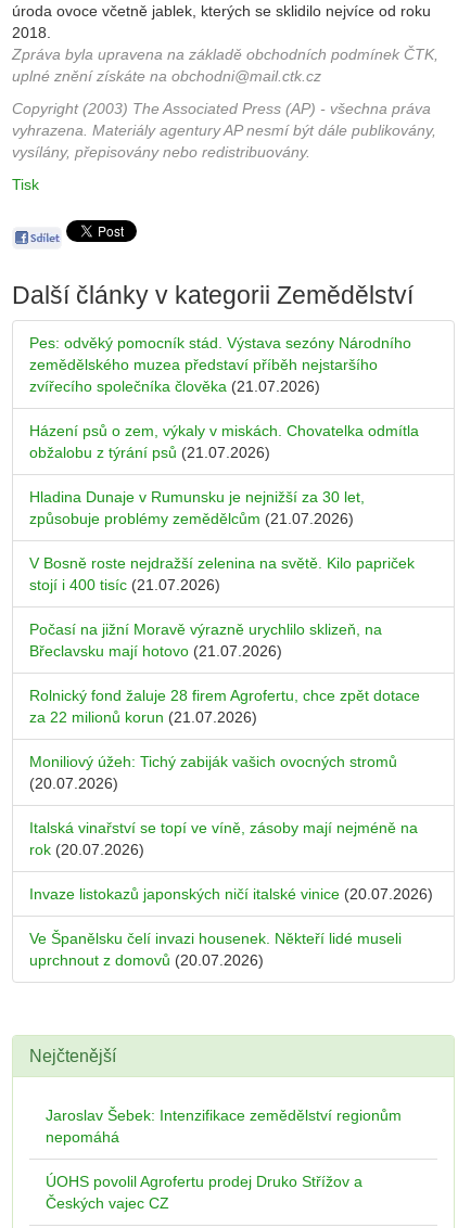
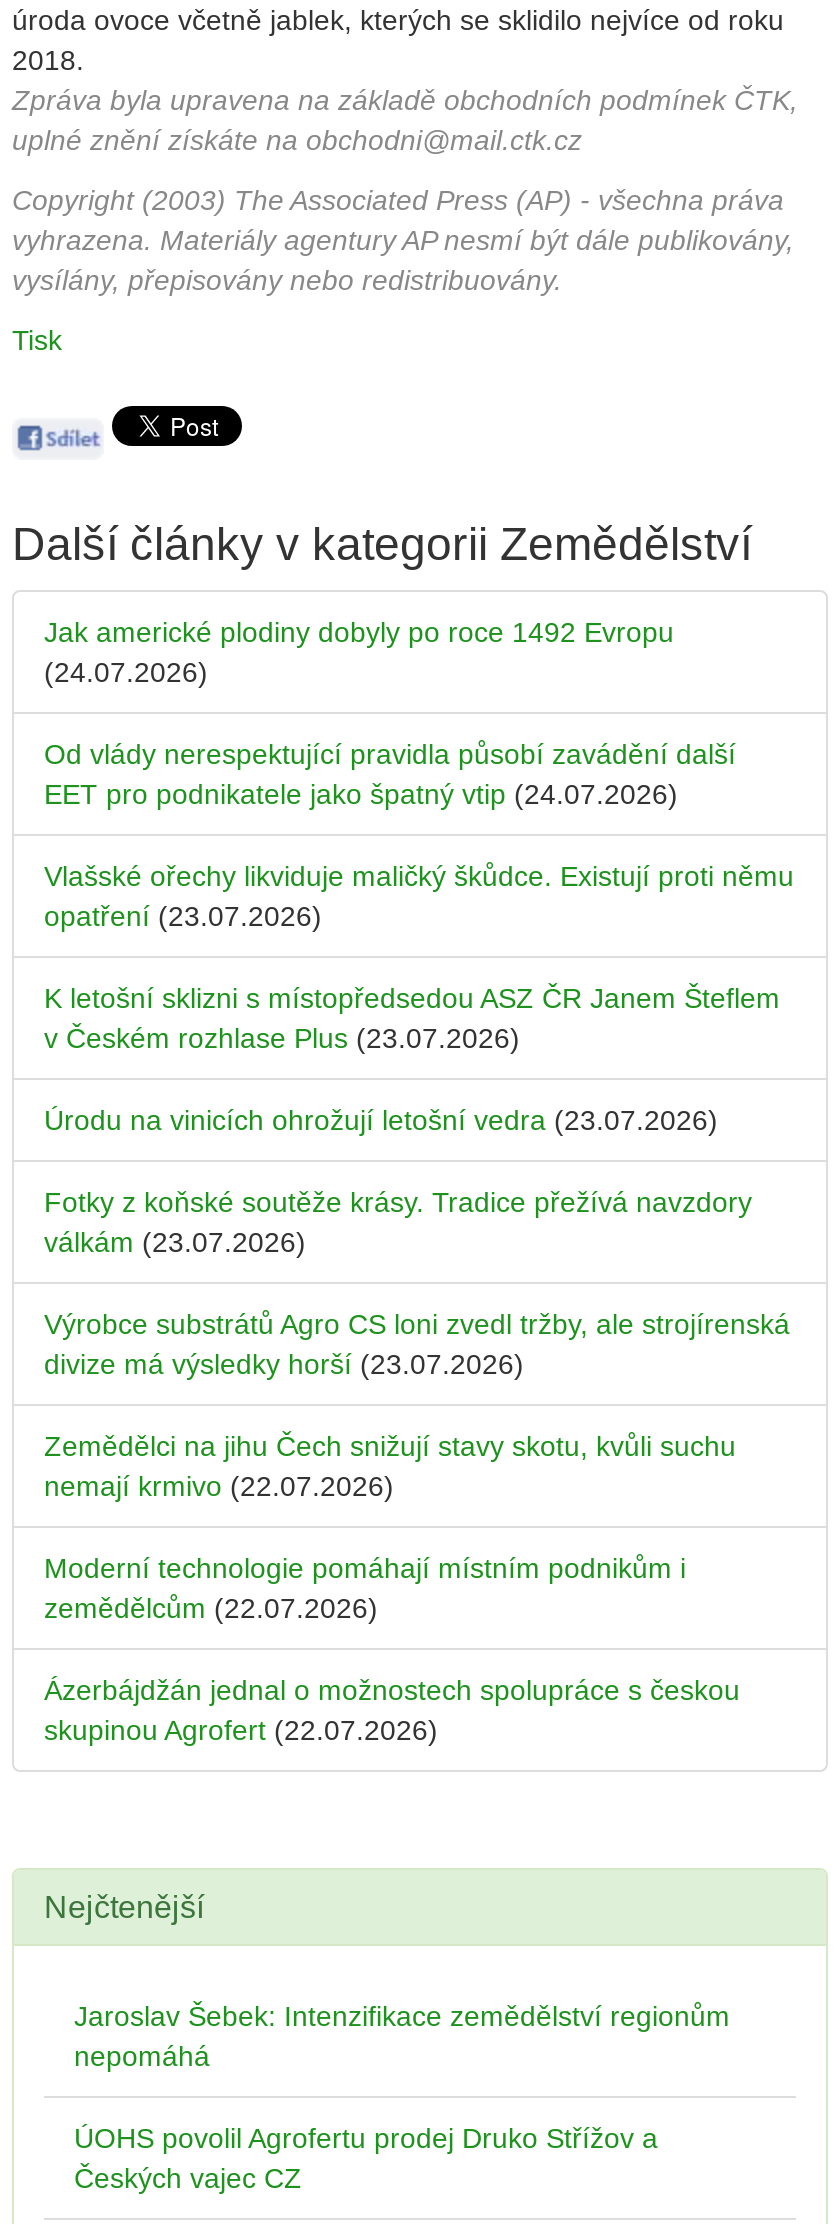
- Pes: odvěký pomocník stád. Výstava sezóny Národního
- zemědělského muzea představí příběh nejstaršího
- zvířecího společníka člověka (21.07.2026)
+ Jak americké plodiny dobyly po roce 1492 Evropu
+ (24.07.2026)

- Házení psů o zem, výkaly v miskách. Chovatelka odmítla
- obžalobu z týrání psů (21.07.2026)
+ Od vlády nerespektující pravidla působí zavádění další
+ EET pro podnikatele jako špatný vtip (24.07.2026)

- Hladina Dunaje v Rumunsku je nejnižší za 30 let,
- způsobuje problémy zemědělcům (21.07.2026)
+ Vlašské ořechy likviduje maličký škůdce. Existují proti němu
+ opatření (23.07.2026)

- V Bosně roste nejdražší zelenina na světě. Kilo papriček
- stojí i 400 tisíc (21.07.2026)
+ K letošní sklizni s místopředsedou ASZ ČR Janem Šteflem
+ v Českém rozhlase Plus (23.07.2026)

- Počasí na jižní Moravě výrazně urychlilo sklizeň, na
- Břeclavsku mají hotovo (21.07.2026)
+ Úrodu na vinicích ohrožují letošní vedra (23.07.2026)

- Rolnický fond žaluje 28 firem Agrofertu, chce zpět dotace
- za 22 milionů korun (21.07.2026)
+ Fotky z koňské soutěže krásy. Tradice přežívá navzdory
+ válkám (23.07.2026)

- Moniliový úžeh: Tichý zabiják vašich ovocných stromů
- (20.07.2026)
+ Výrobce substrátů Agro CS loni zvedl tržby, ale strojírenská
+ divize má výsledky horší (23.07.2026)

- Italská vinařství se topí ve víně, zásoby mají nejméně na
- rok (20.07.2026)
+ Zemědělci na jihu Čech snižují stavy skotu, kvůli suchu
+ nemají krmivo (22.07.2026)

- Invaze listokazů japonských ničí italské vinice (20.07.2026)
+ Moderní technologie pomáhají místním podnikům i
+ zemědělcům (22.07.2026)

- Ve Španělsku čelí invazi housenek. Někteří lidé museli
- uprchnout z domovů (20.07.2026)
+ Ázerbájdžán jednal o možnostech spolupráce s českou
+ skupinou Agrofert (22.07.2026)
